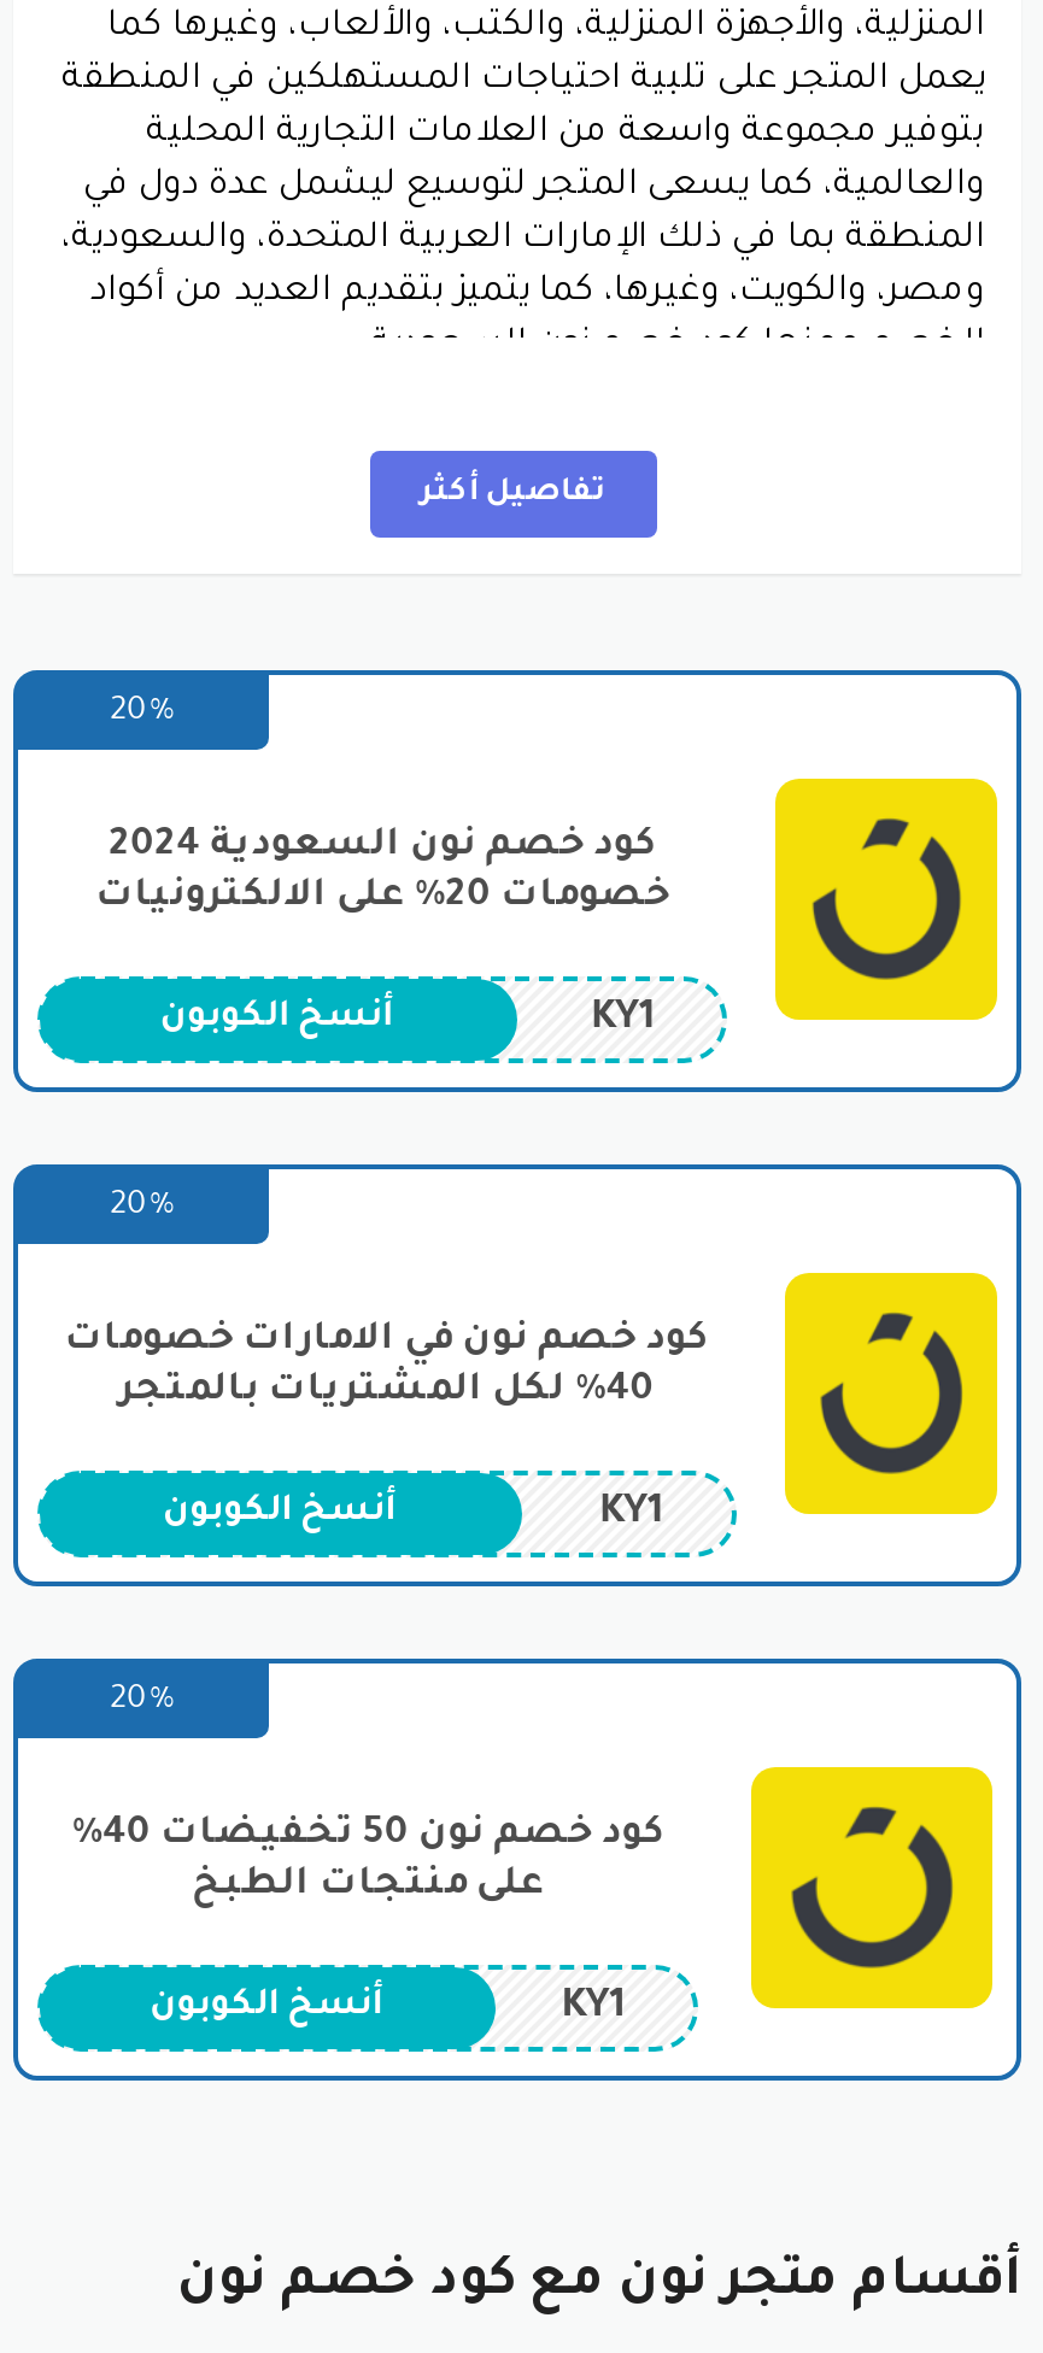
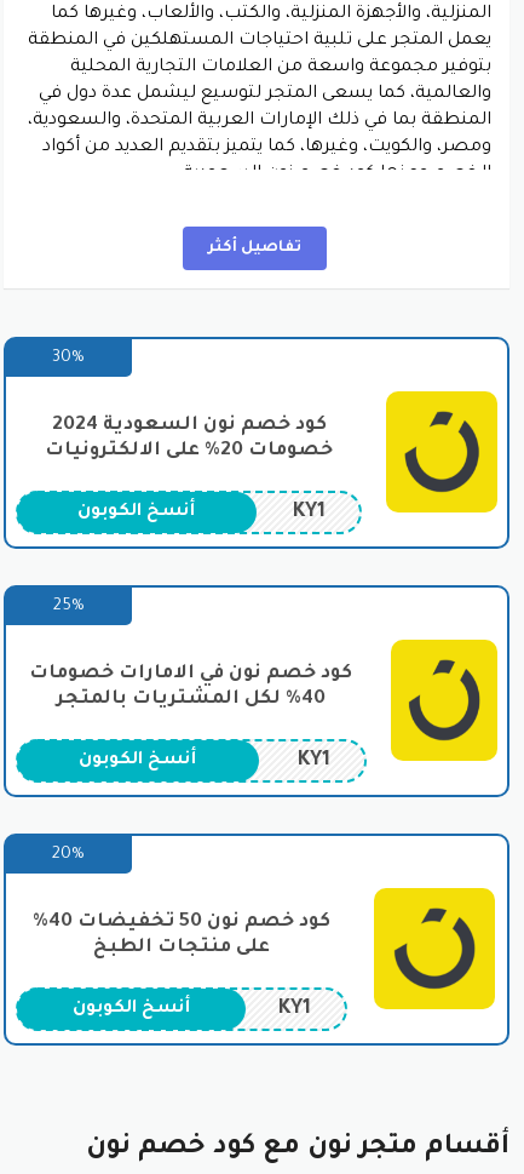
- 20%
+ 30%

- 20%
+ 25%
